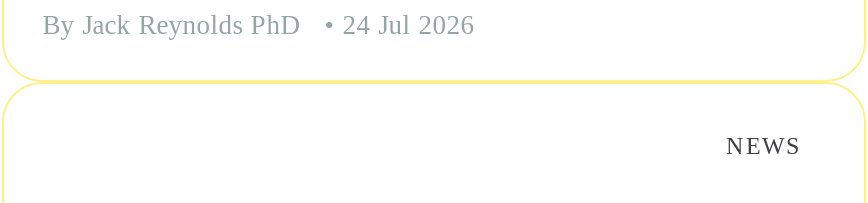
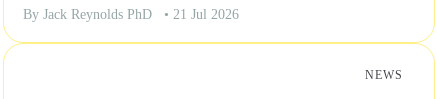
- By Jack Reynolds PhD • 24 Jul 2026
+ By Jack Reynolds PhD • 21 Jul 2026
